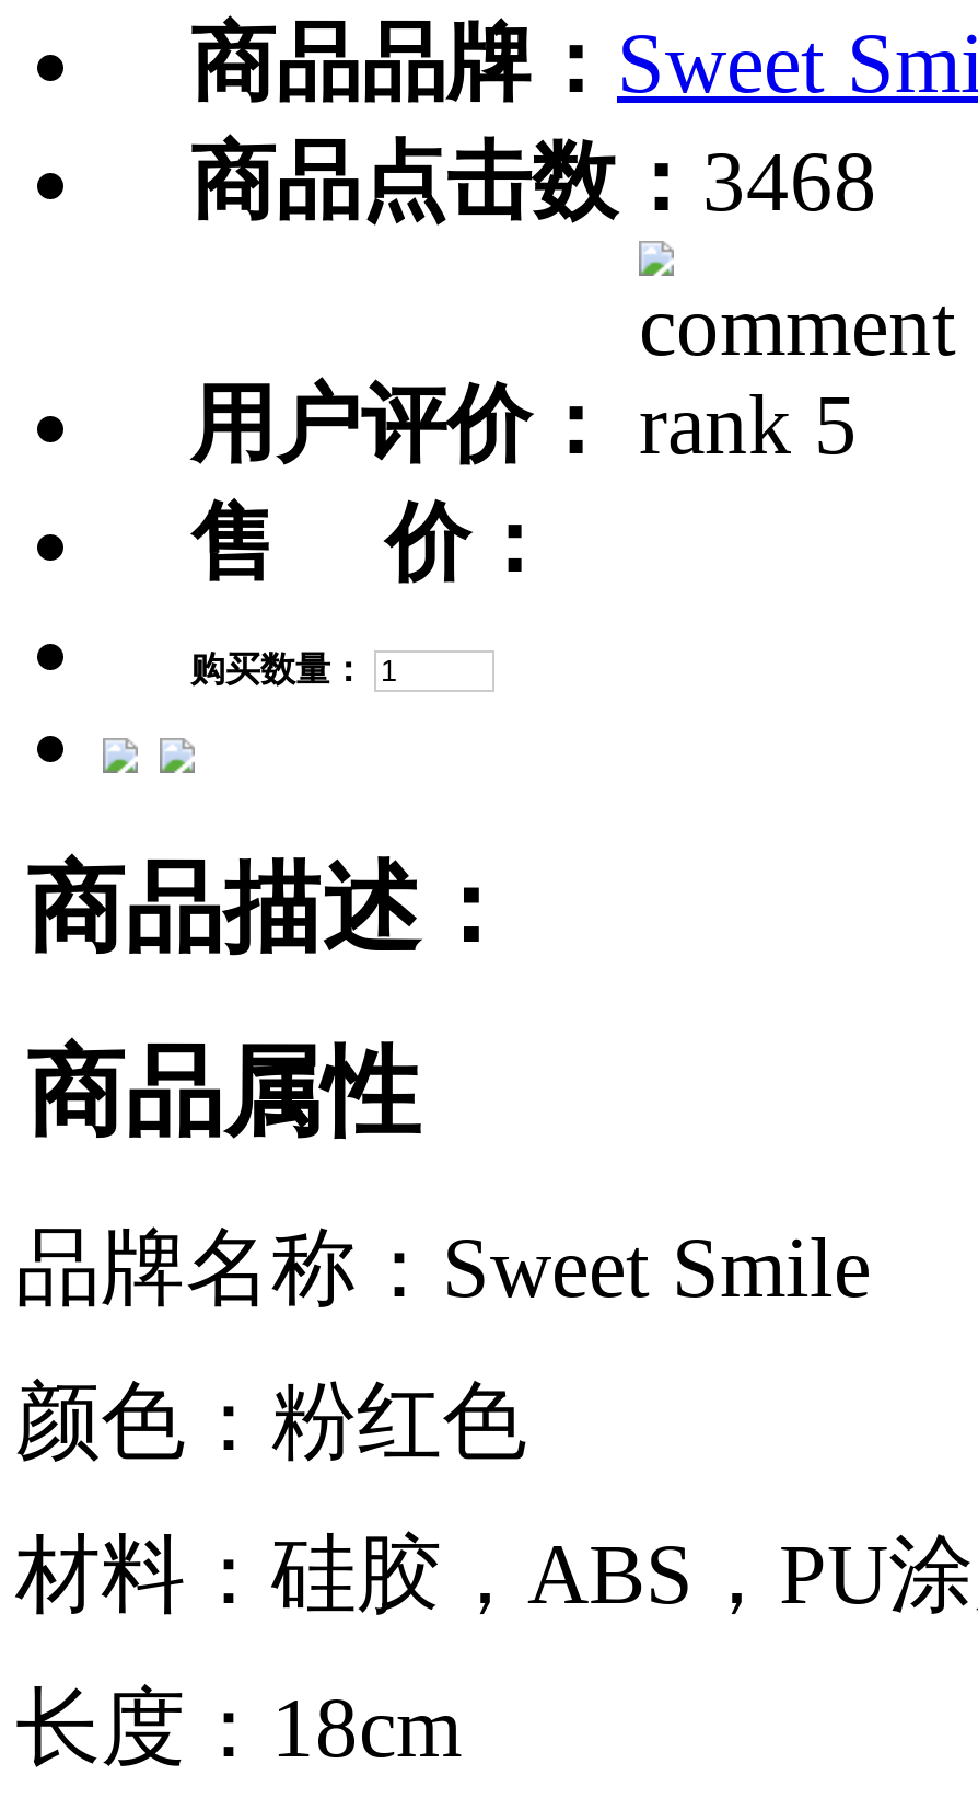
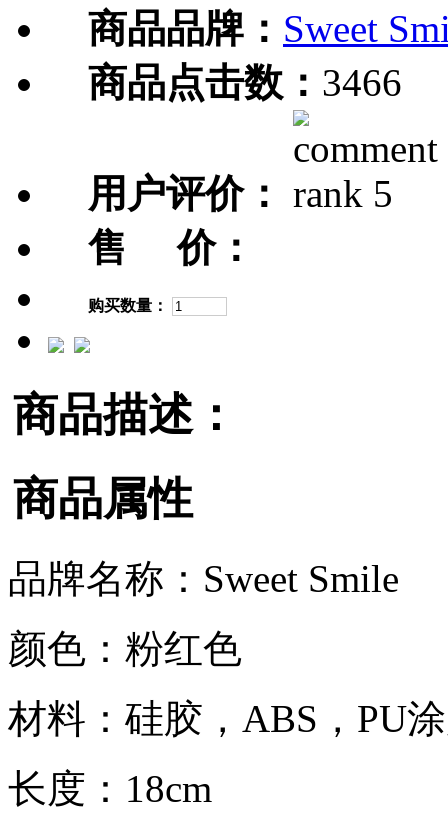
- 商品点击数：3468
+ 商品点击数：3466
